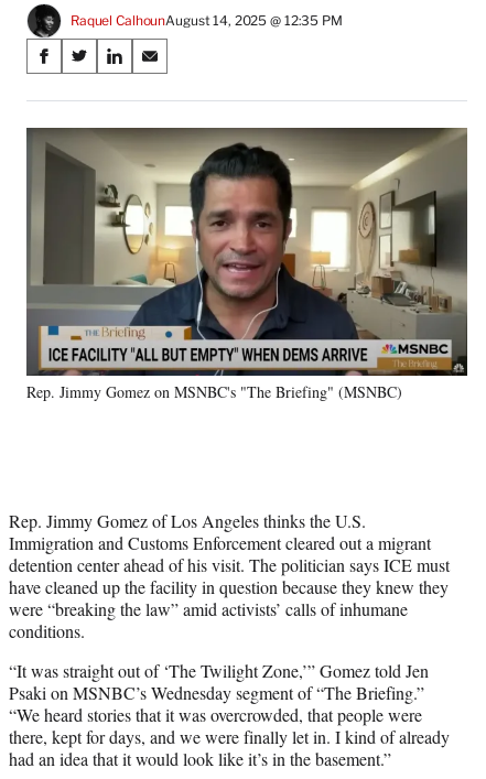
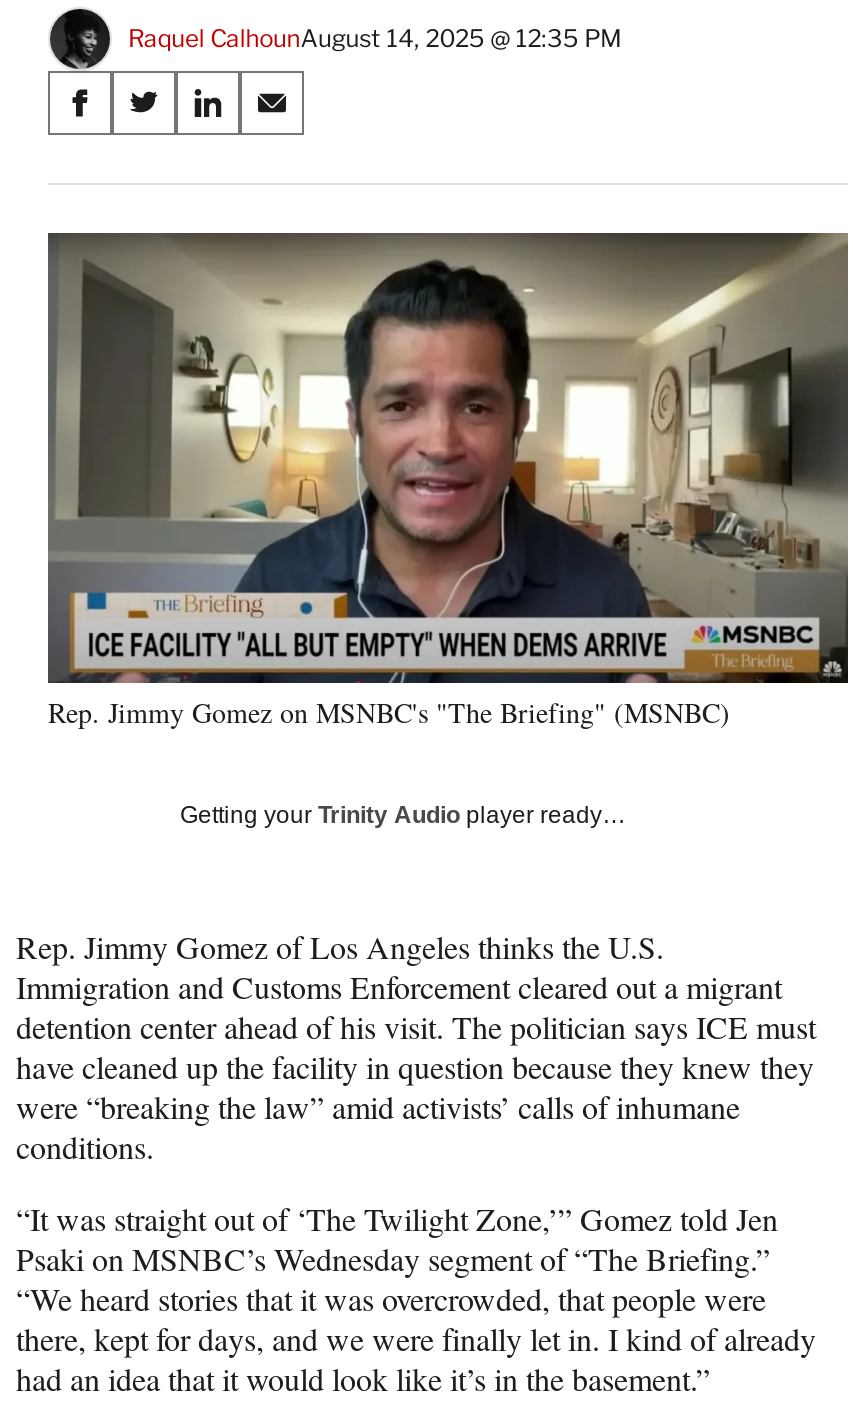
+ Getting your Trinity Audio player ready…
